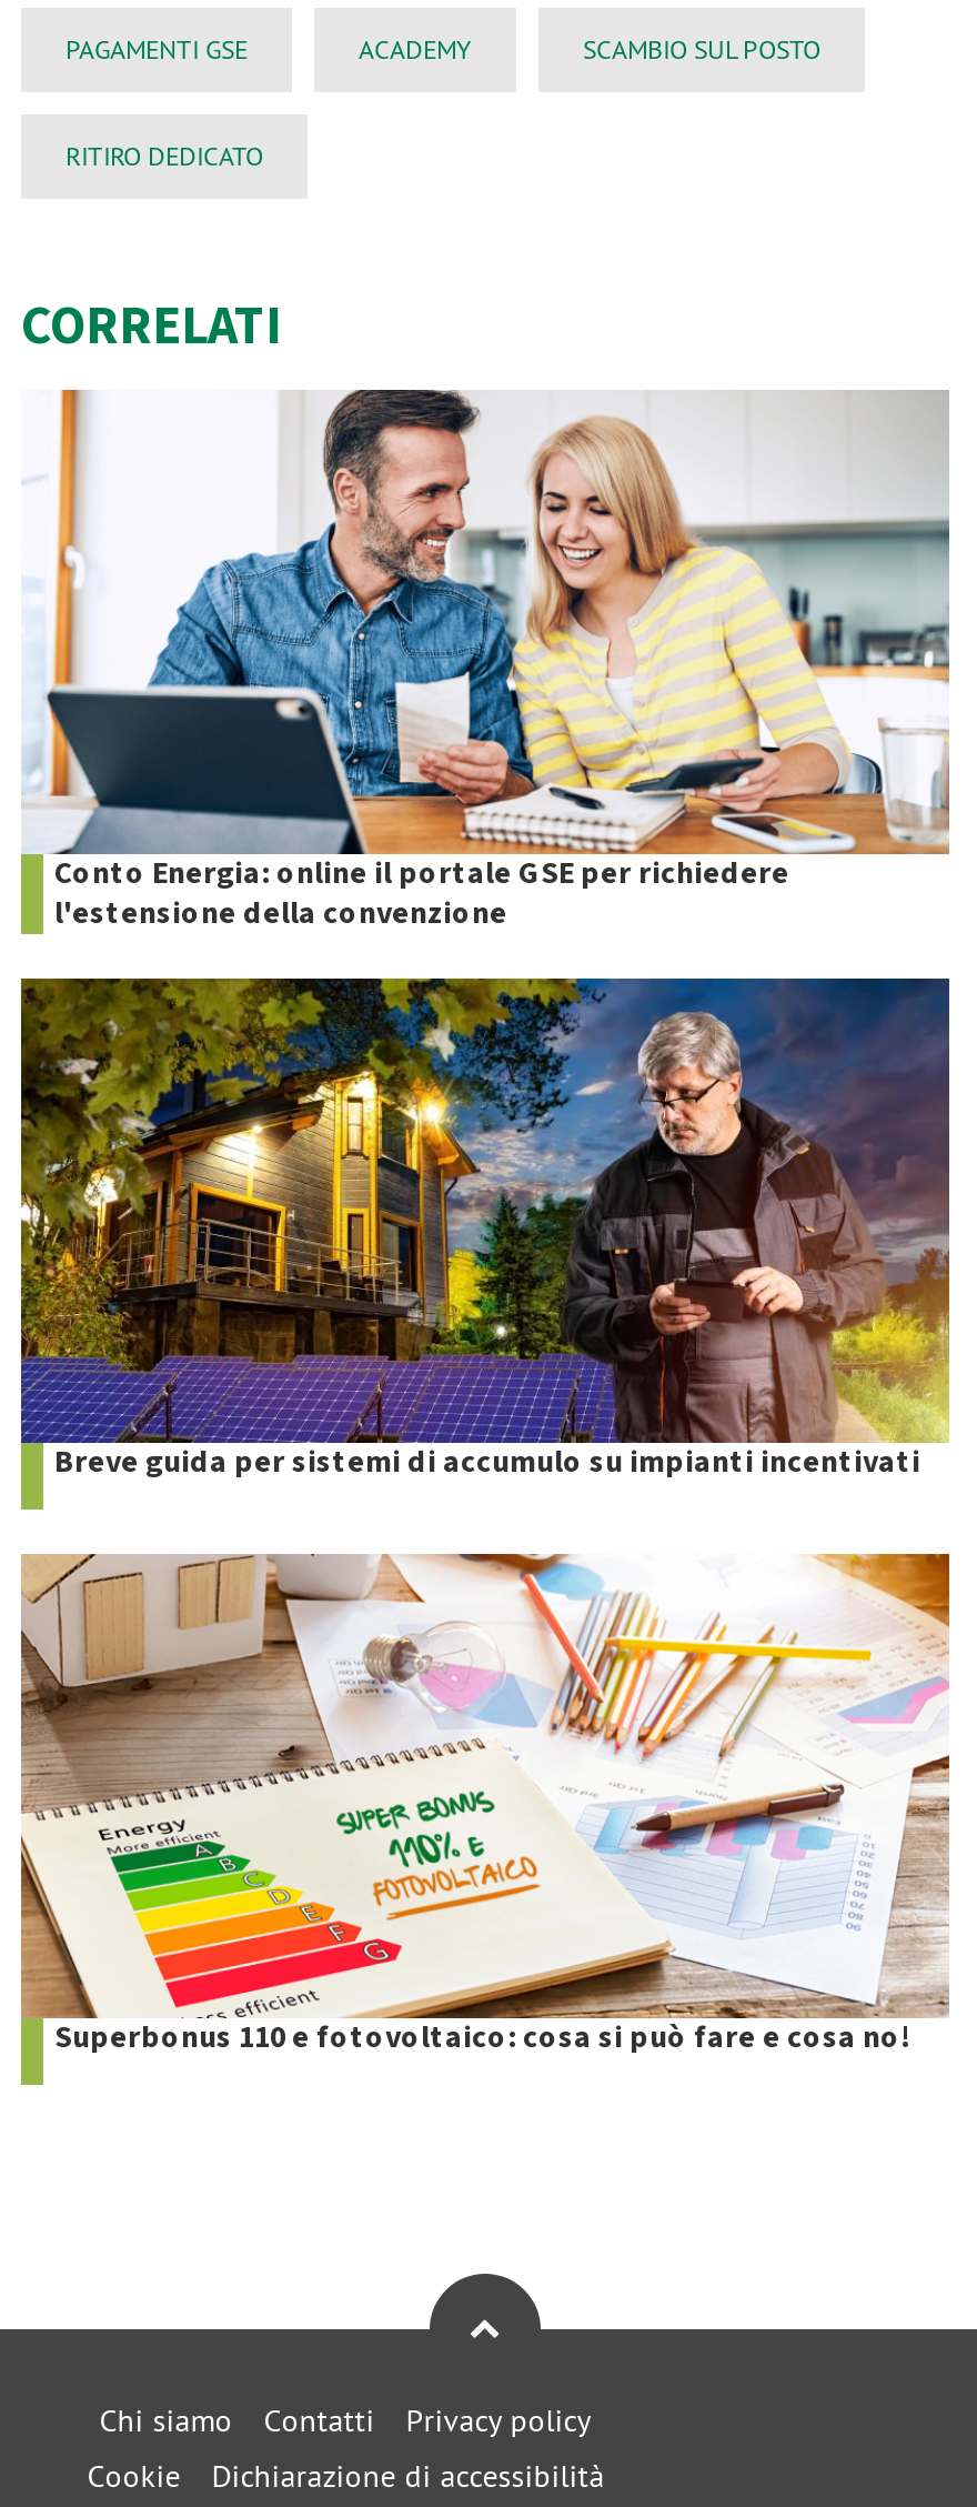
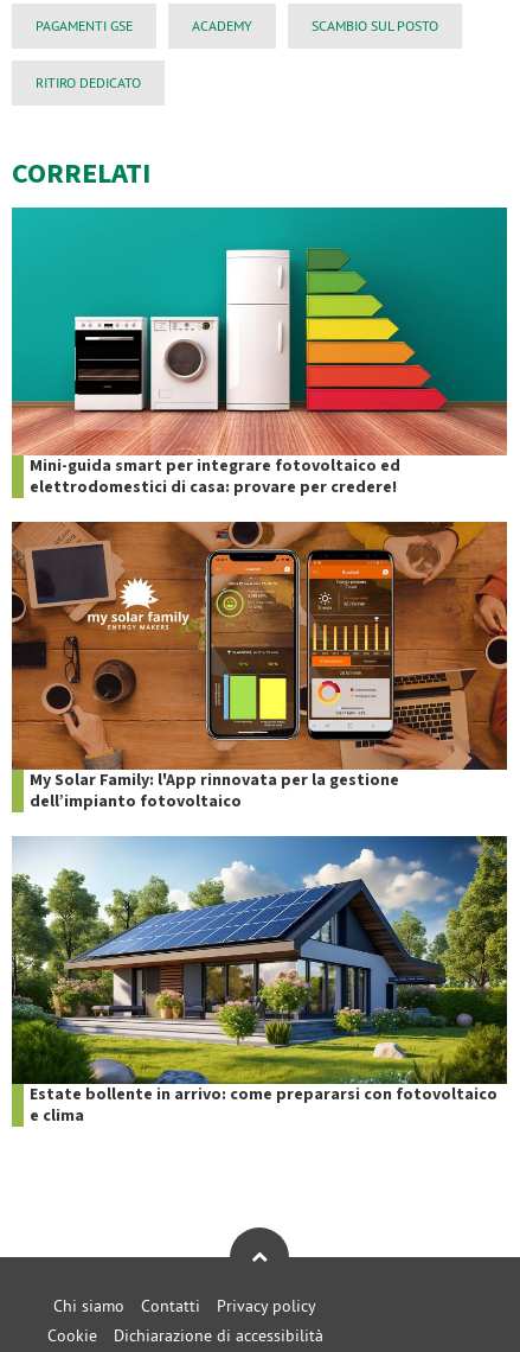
- [image]
- Conto Energia: online il portale GSE per richiedere
- l'estensione della convenzione
+ [image]
+ Mini-guida smart per integrare fotovoltaico ed
+ elettrodomestici di casa: provare per credere!

- [image]
- Breve guida per sistemi di accumulo su impianti incentivati
+ [image]
+ My Solar Family: l'App rinnovata per la gestione
+ dell’impianto fotovoltaico

- [image]
- Superbonus 110 e fotovoltaico: cosa si può fare e cosa no!
+ [image]
+ Estate bollente in arrivo: come prepararsi con fotovoltaico
+ e clima
